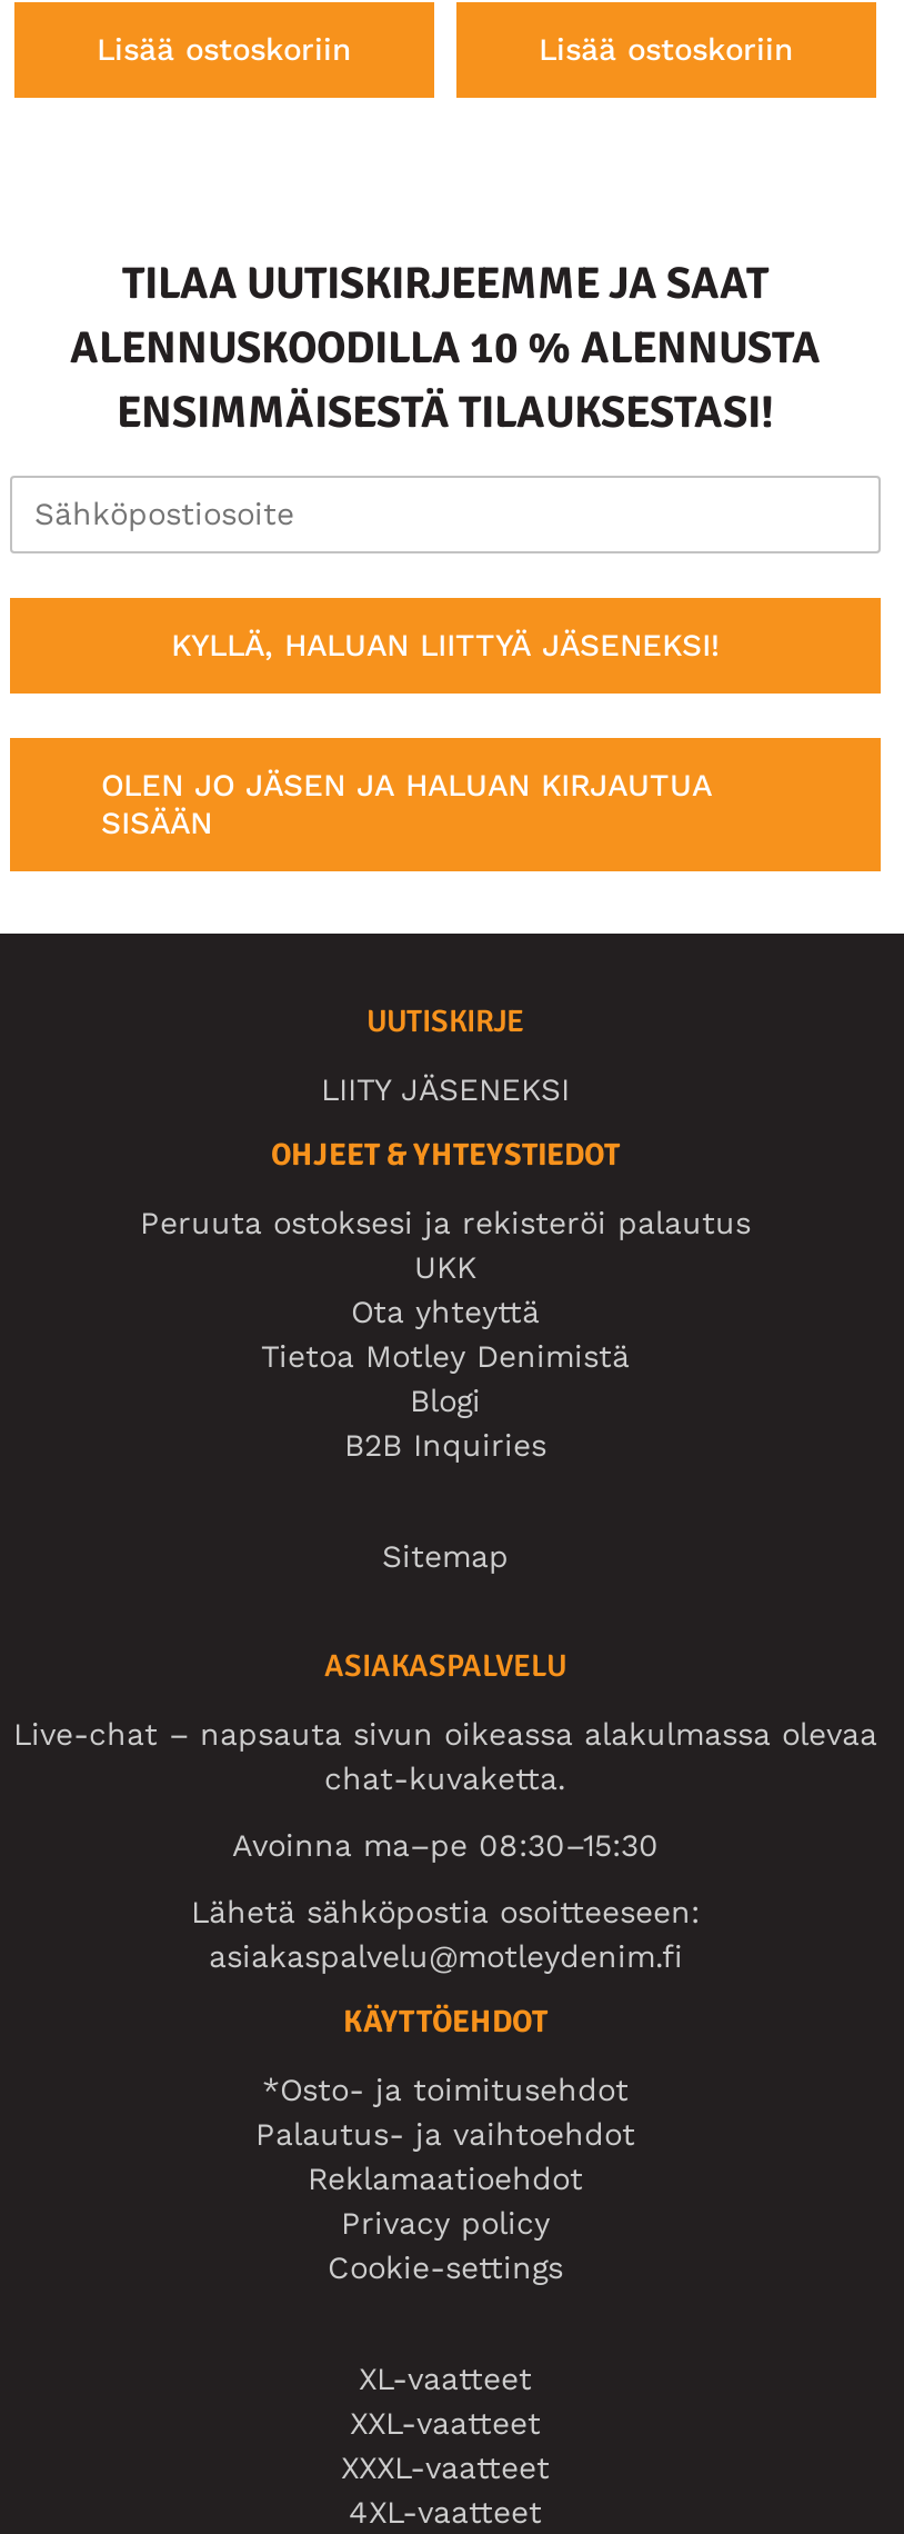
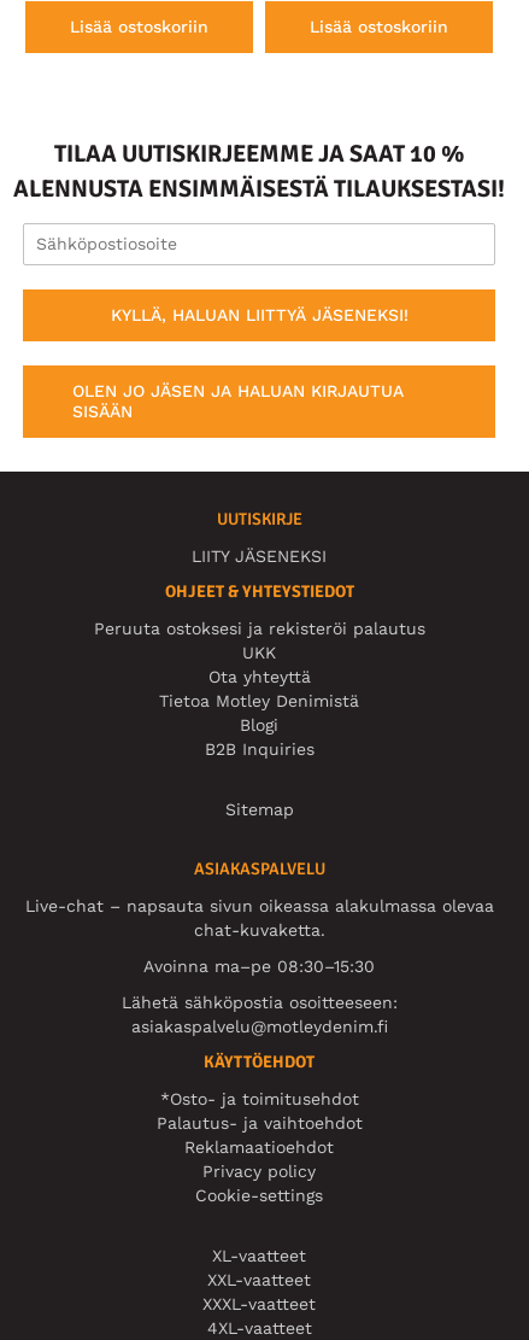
- TILAA UUTISKIRJEEMME JA SAAT
- ALENNUSKOODILLA 10 % ALENNUSTA
- ENSIMMÄISESTÄ TILAUKSESTASI!
+ TILAA UUTISKIRJEEMME JA SAAT 10 %
+ ALENNUSTA ENSIMMÄISESTÄ TILAUKSESTASI!
